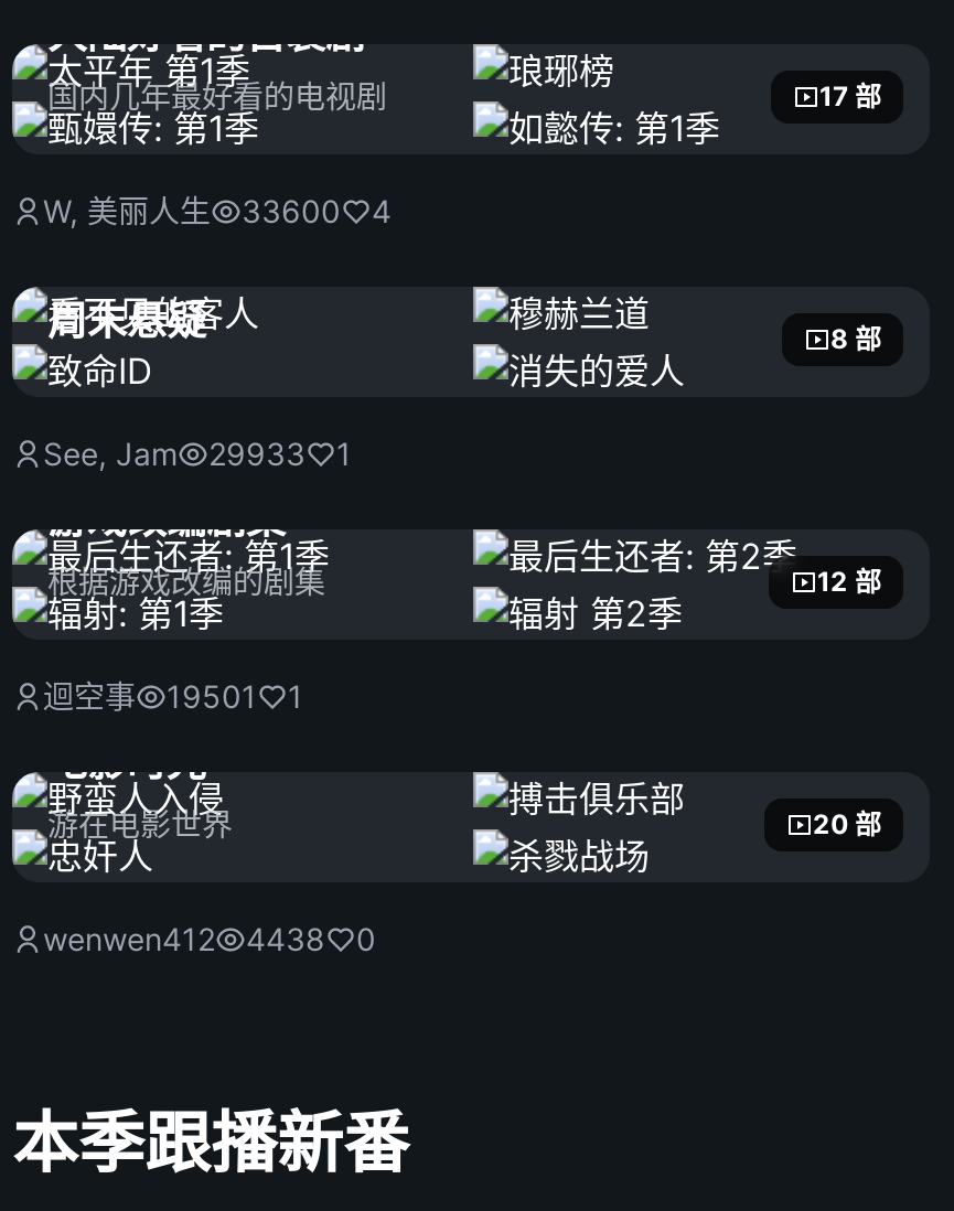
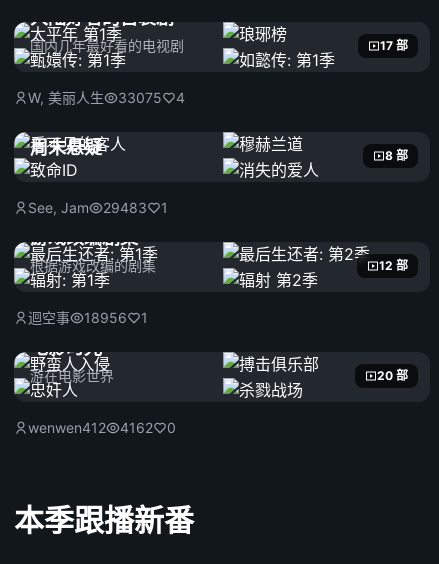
- W, 美丽人生 33600 4
+ W, 美丽人生 33075 4

- See, Jam 29933 1
+ See, Jam 29483 1

- 迴空事 19501 1
+ 迴空事 18956 1

- wenwen412 4438 0
+ wenwen412 4162 0
